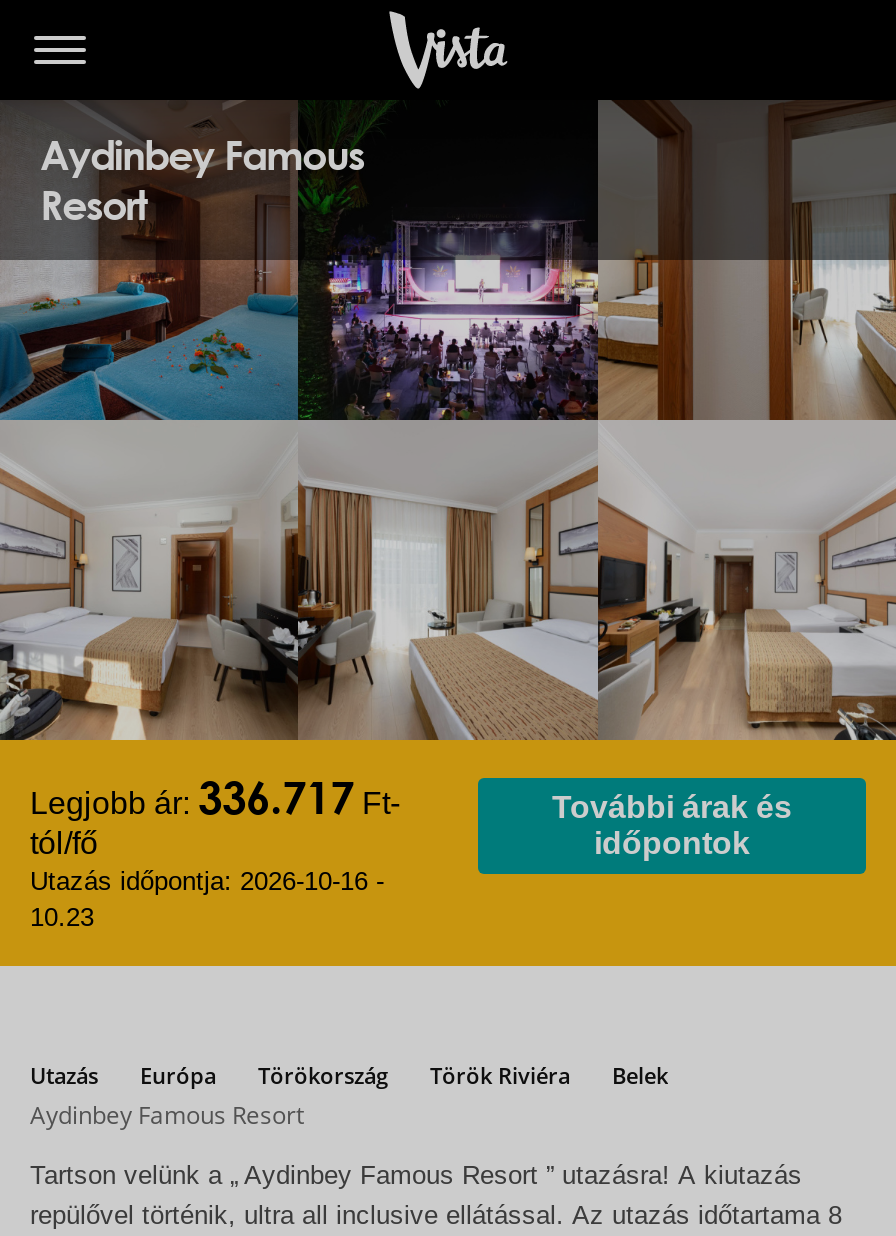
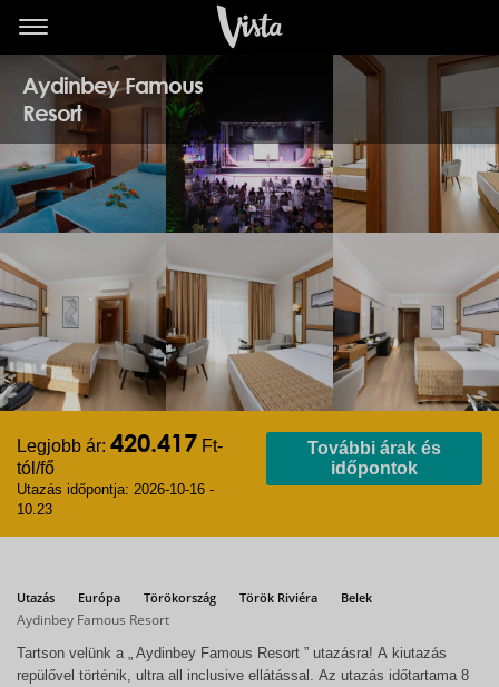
- Legjobb ár: 336.717 Ft-
+ Legjobb ár: 420.417 Ft-
